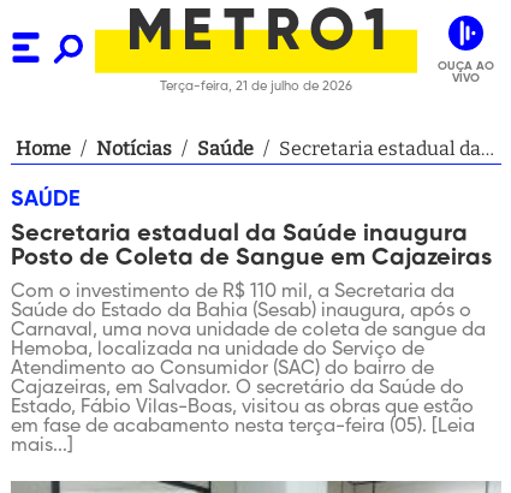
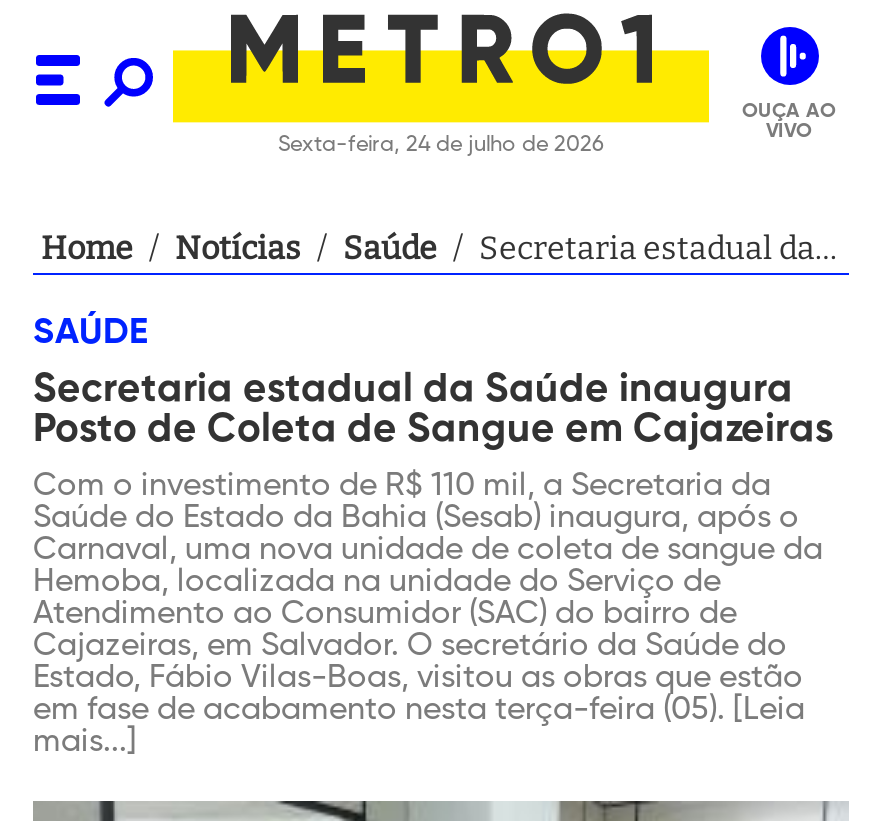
- Terça-feira, 21 de julho de 2026
+ Sexta-feira, 24 de julho de 2026
